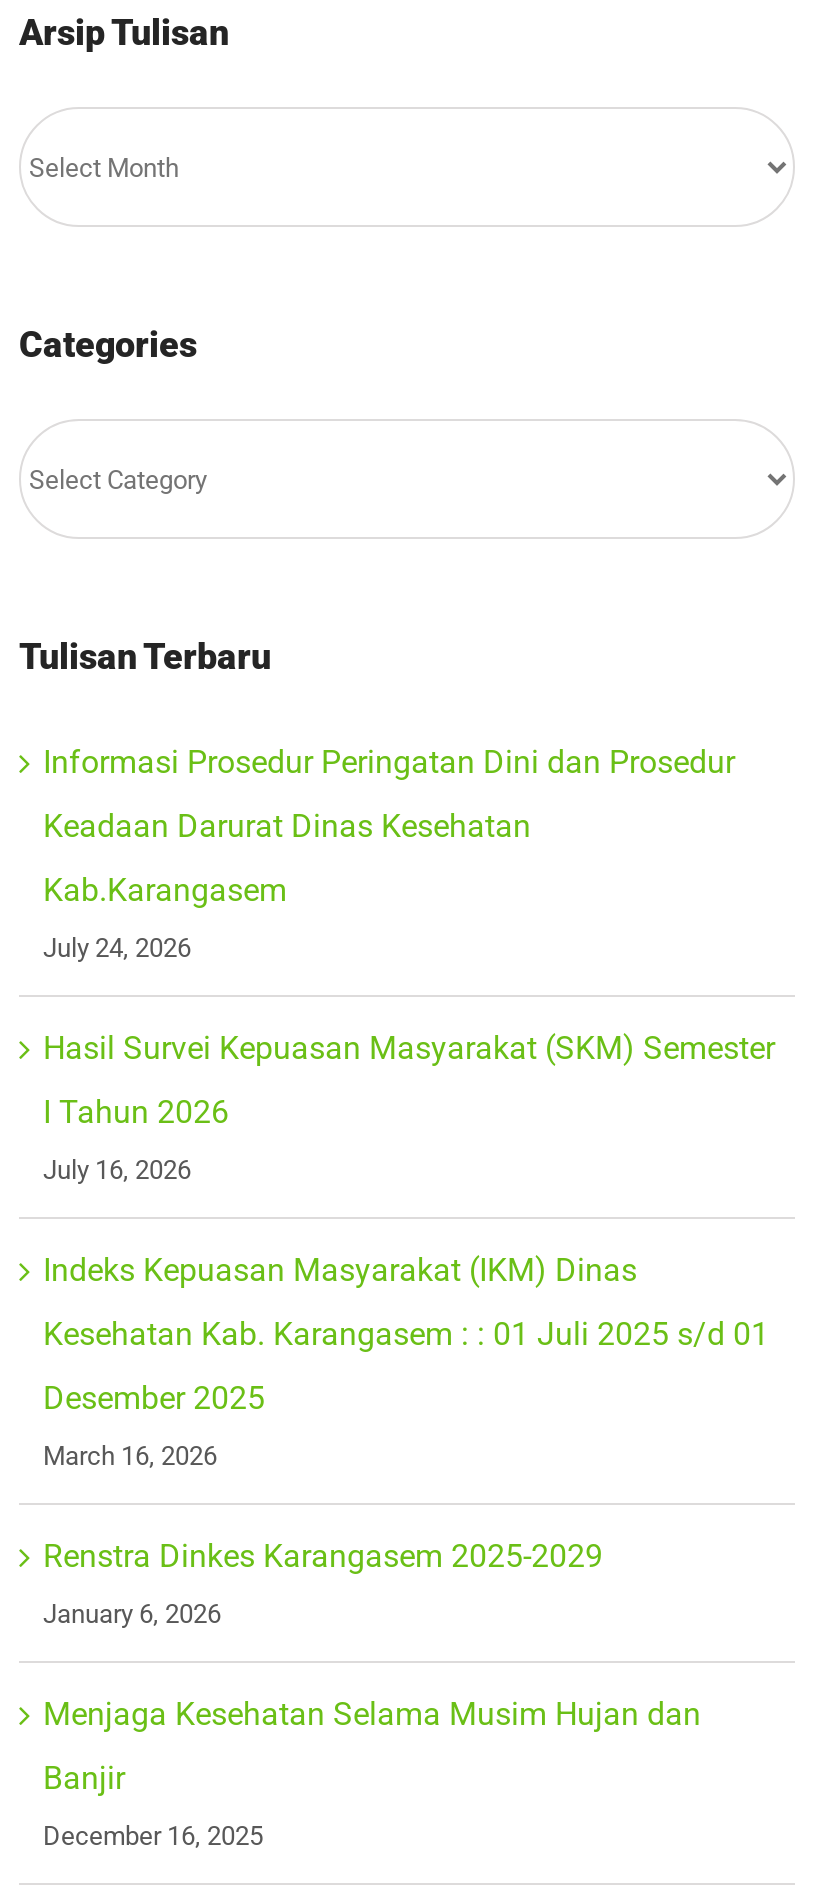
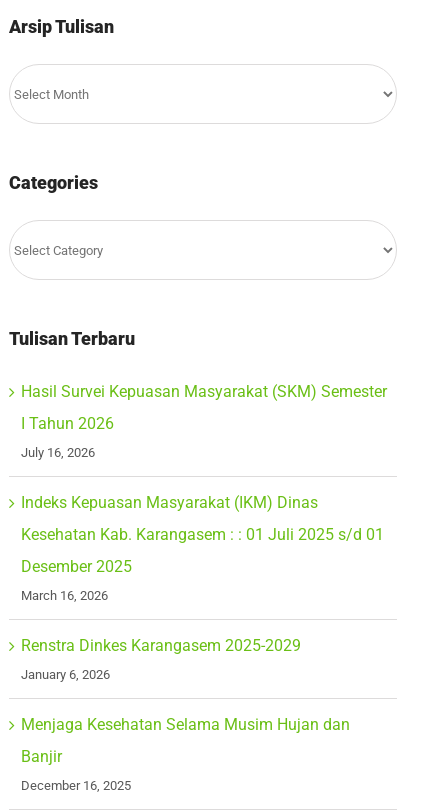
- Informasi Prosedur Peringatan Dini dan Prosedur
- Keadaan Darurat Dinas Kesehatan
- Kab.Karangasem
- July 24, 2026
